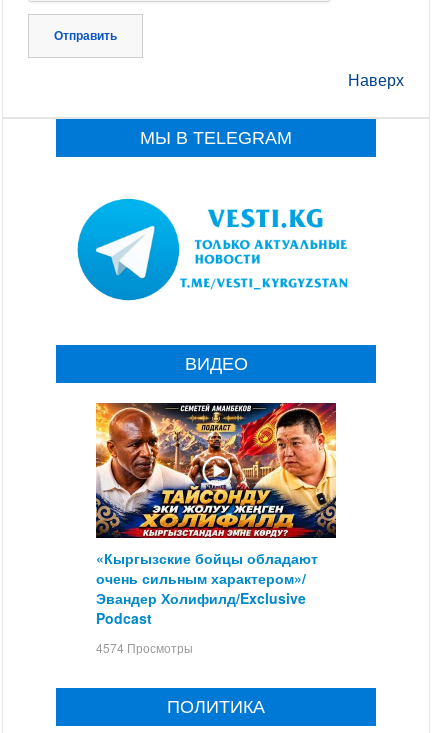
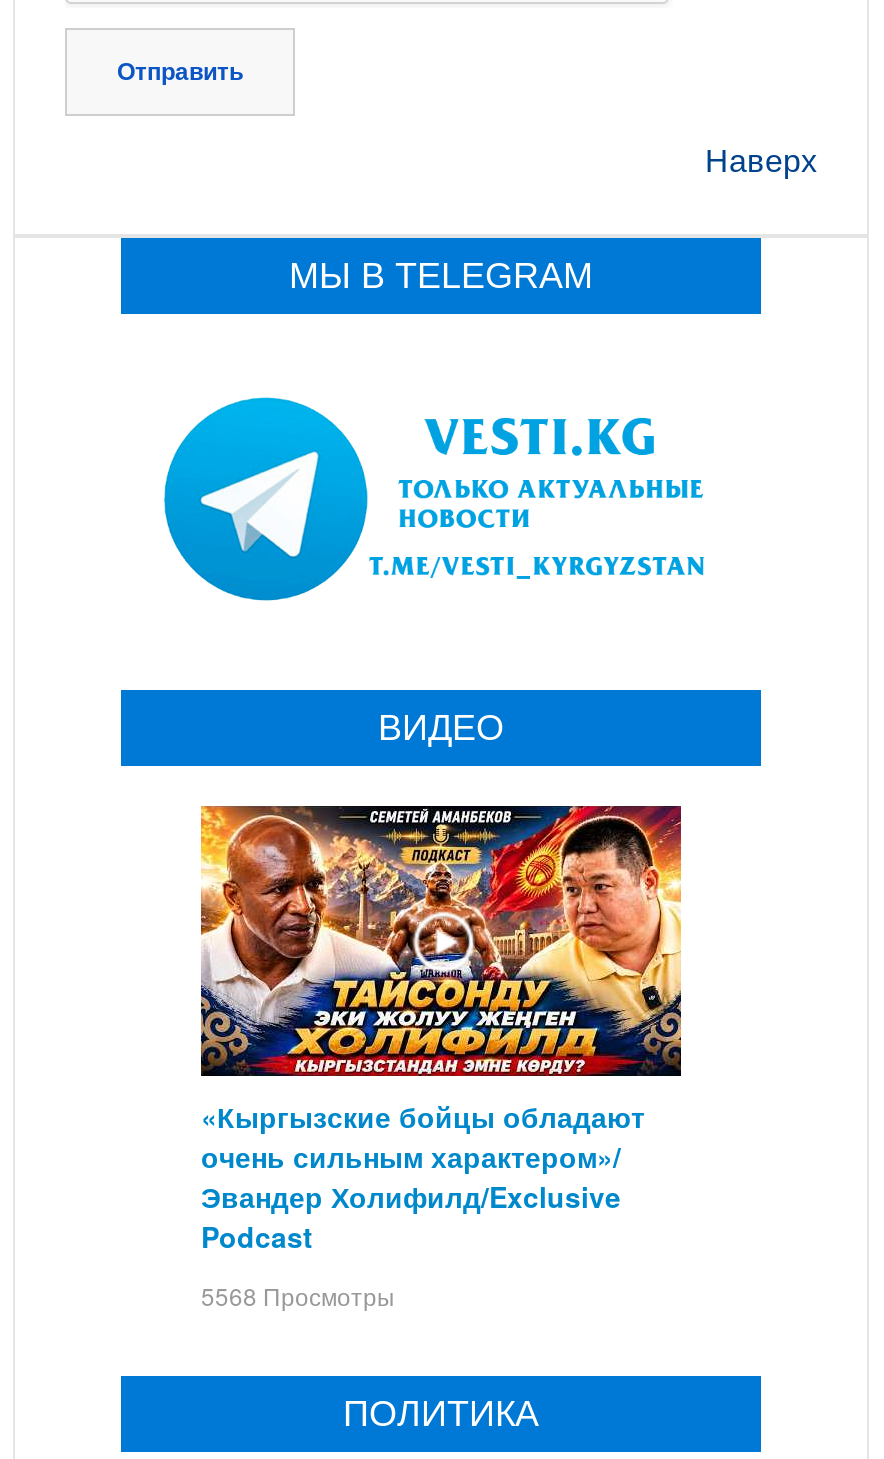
- 4574 Просмотры
+ 5568 Просмотры
